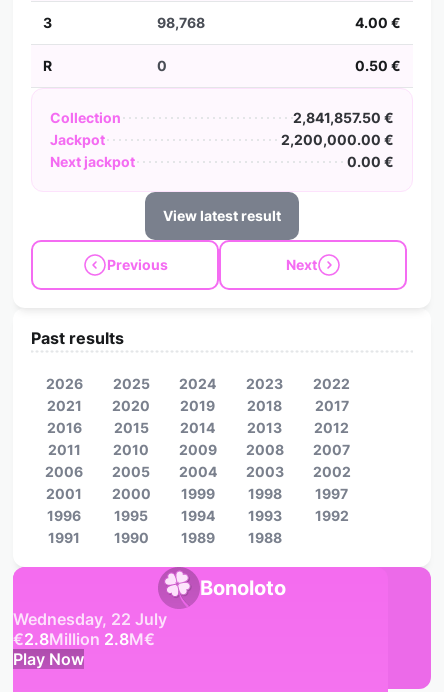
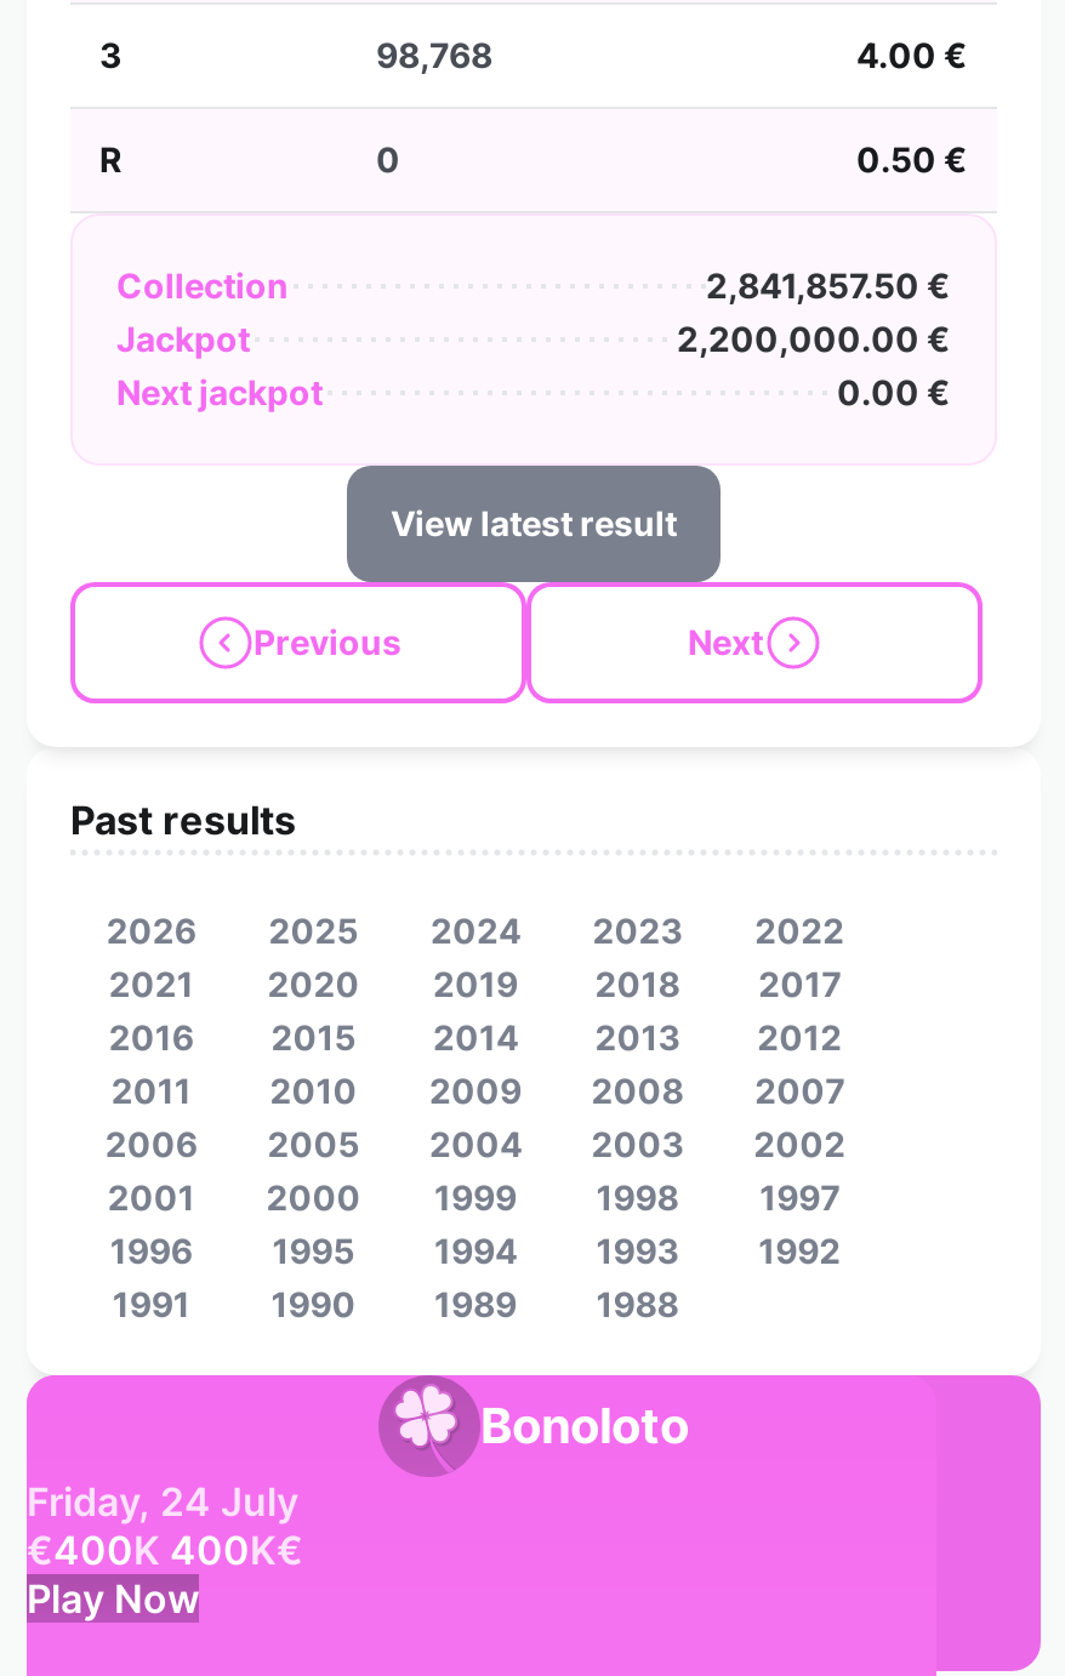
- Wednesday, 22 July
- €2.8Million 2.8M€
+ Friday, 24 July
+ €400K 400K€
